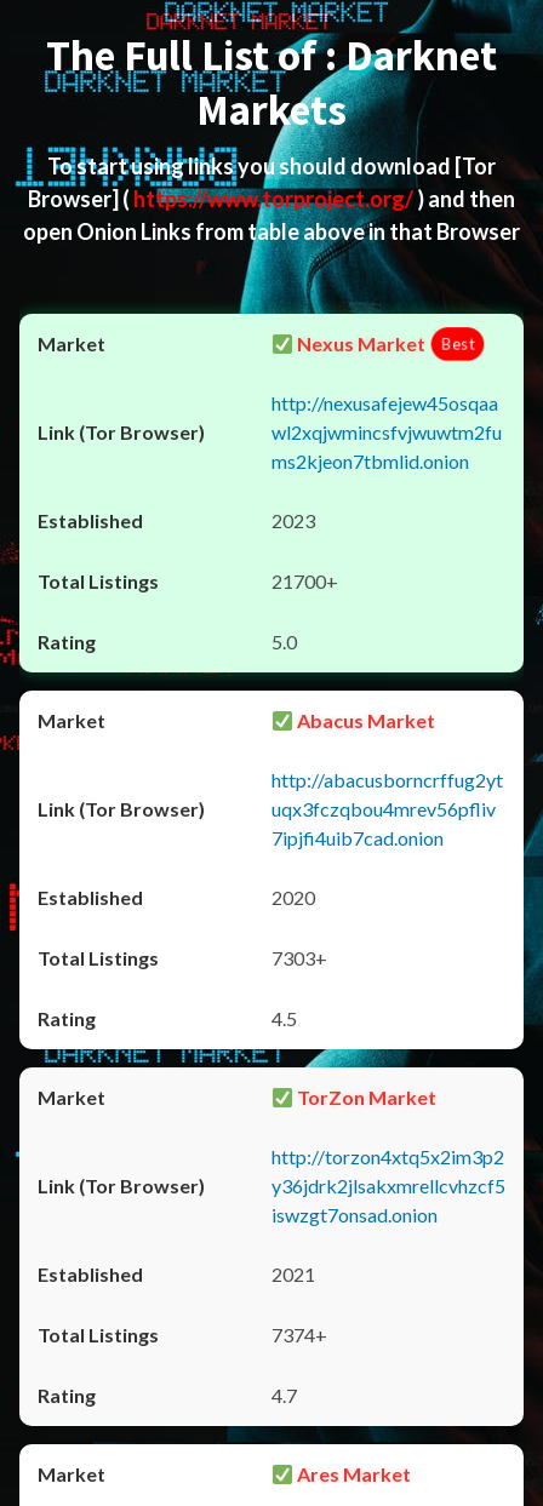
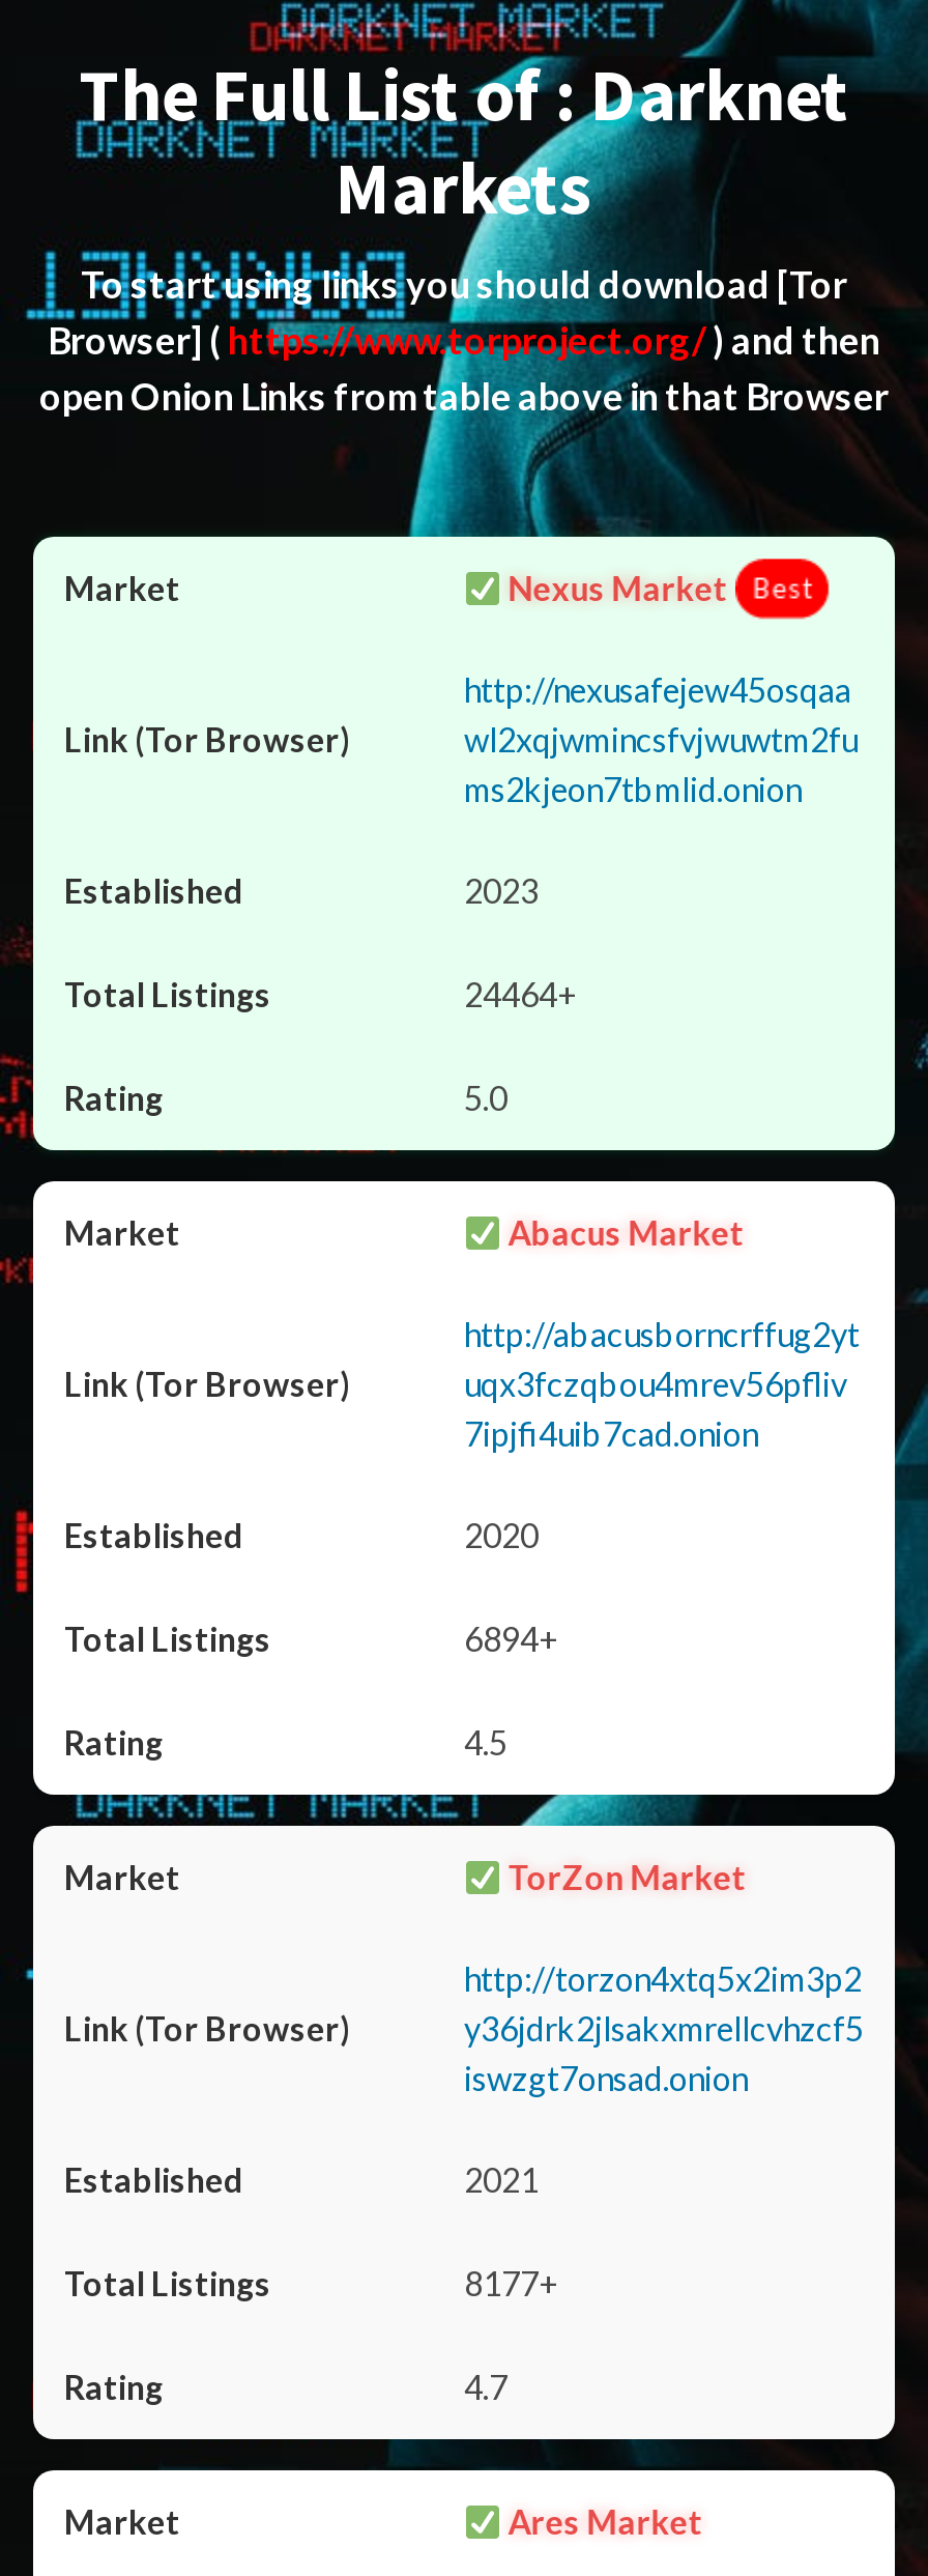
- 21700+
+ 24464+

- 7303+
+ 6894+

- 7374+
+ 8177+
